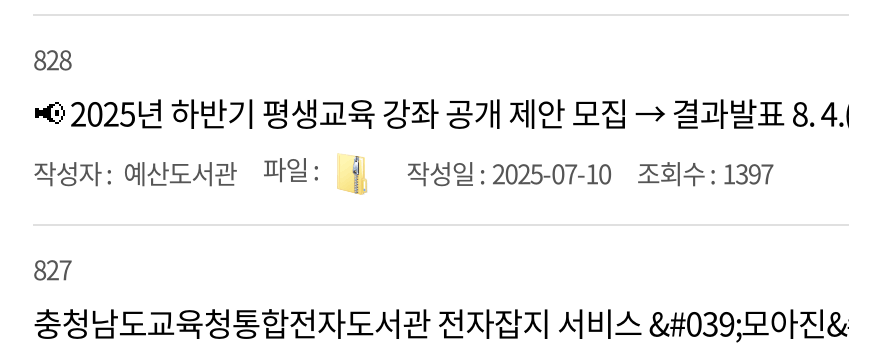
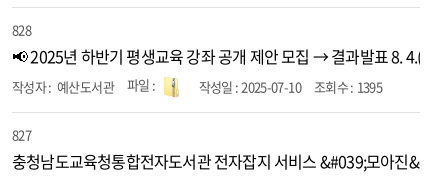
- 1397
+ 1395
